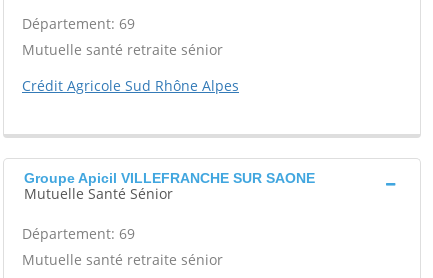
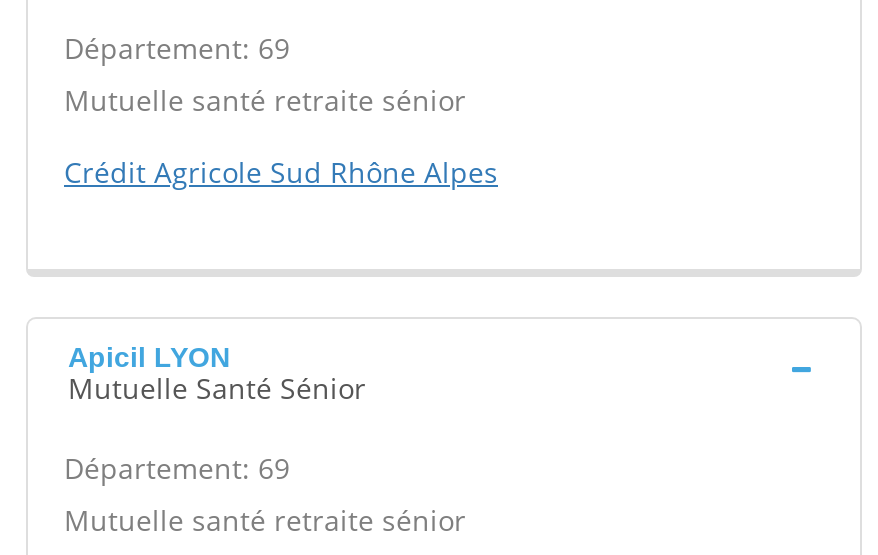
- Groupe Apicil VILLEFRANCHE SUR SAONE
+ Apicil LYON
